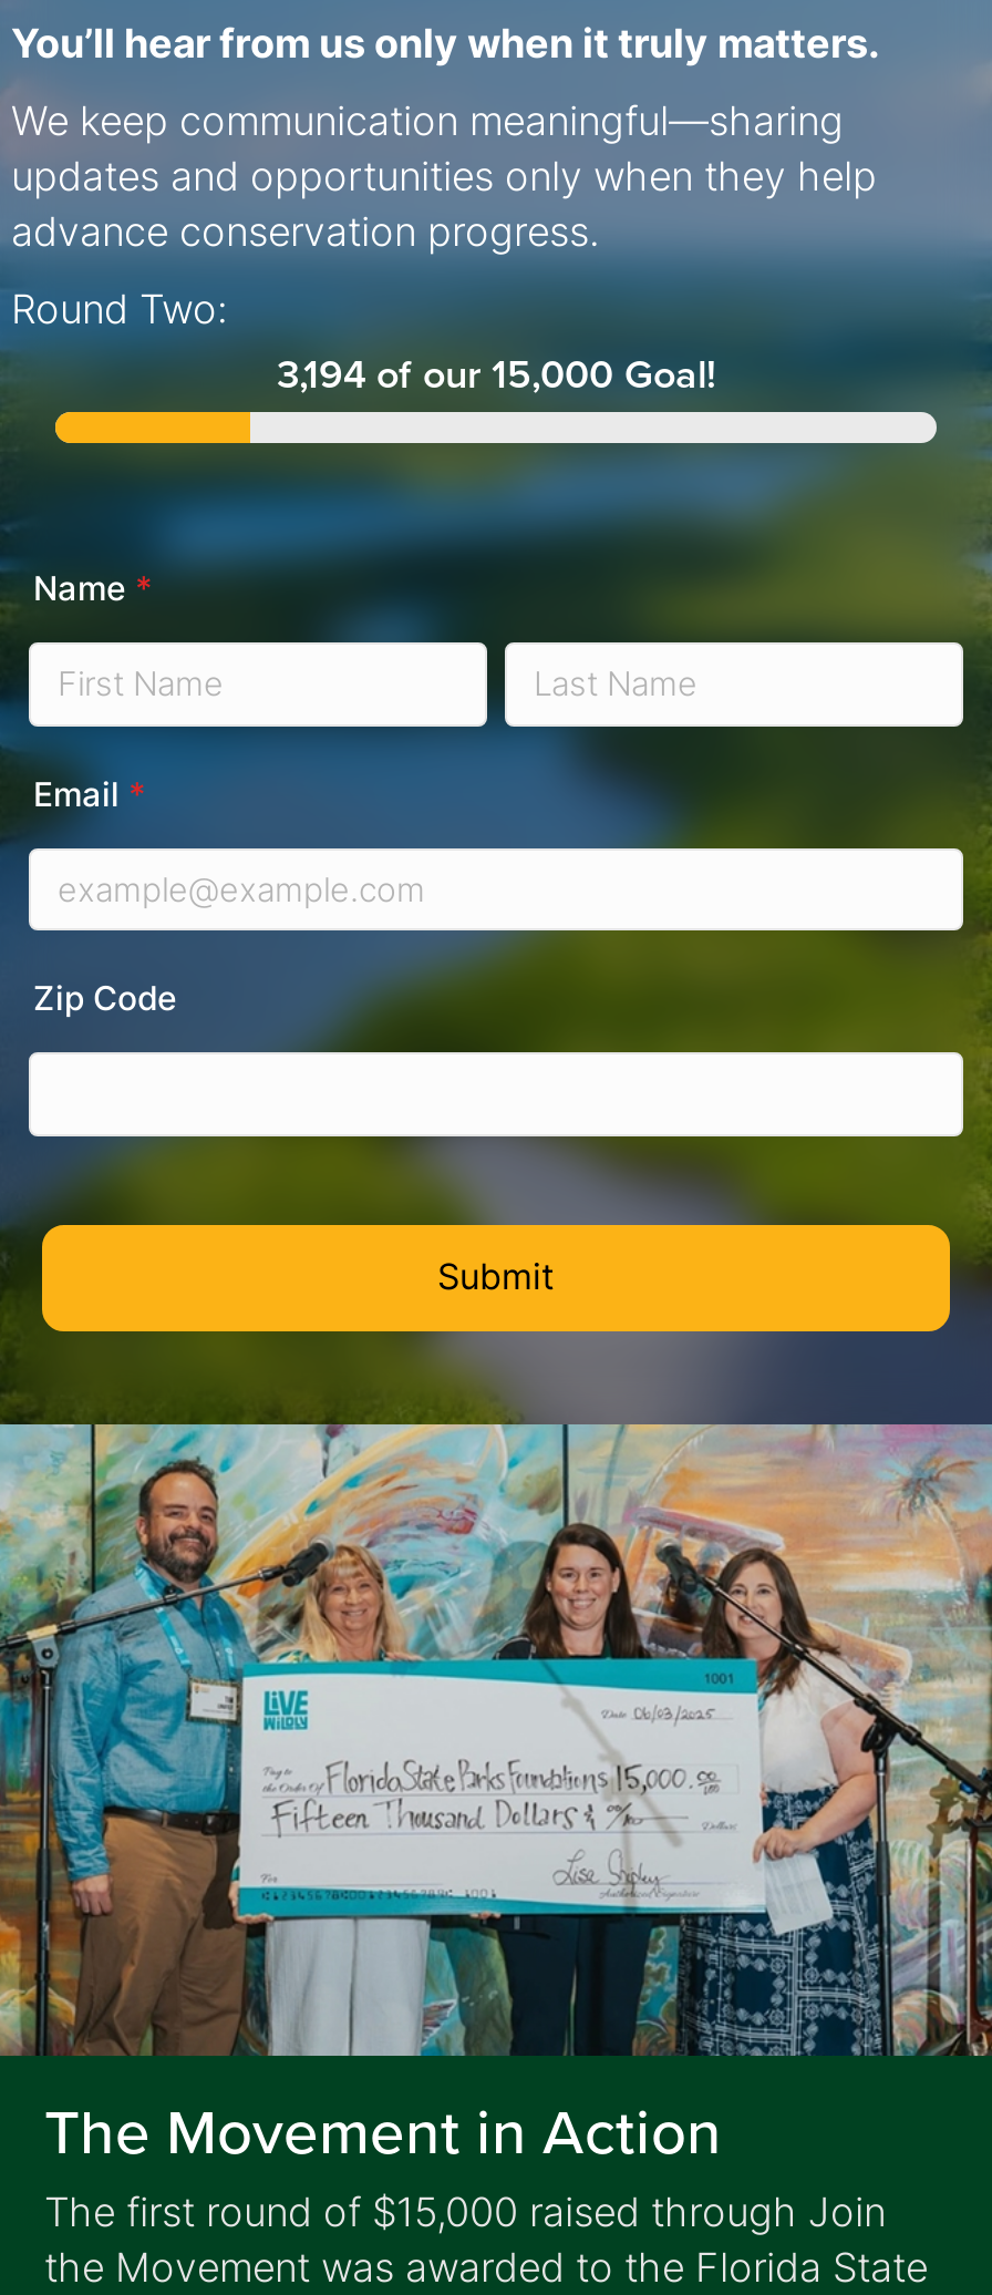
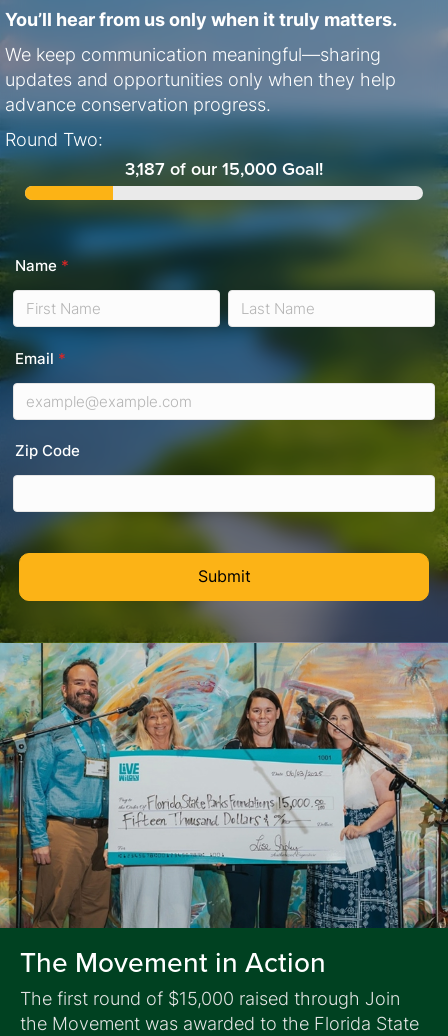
- 3,194 of our 15,000 Goal!
+ 3,187 of our 15,000 Goal!
